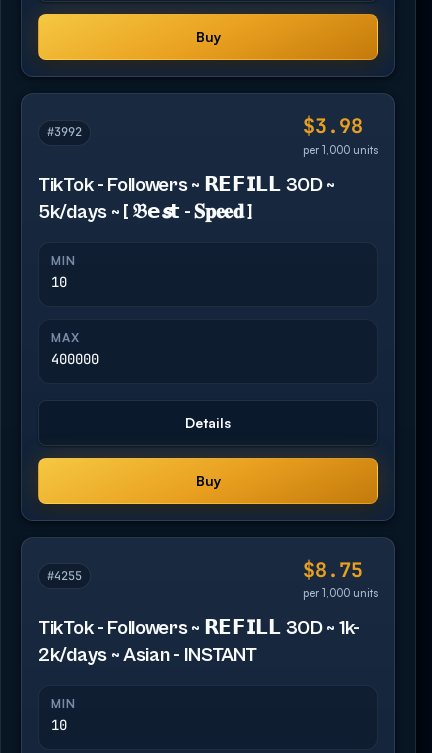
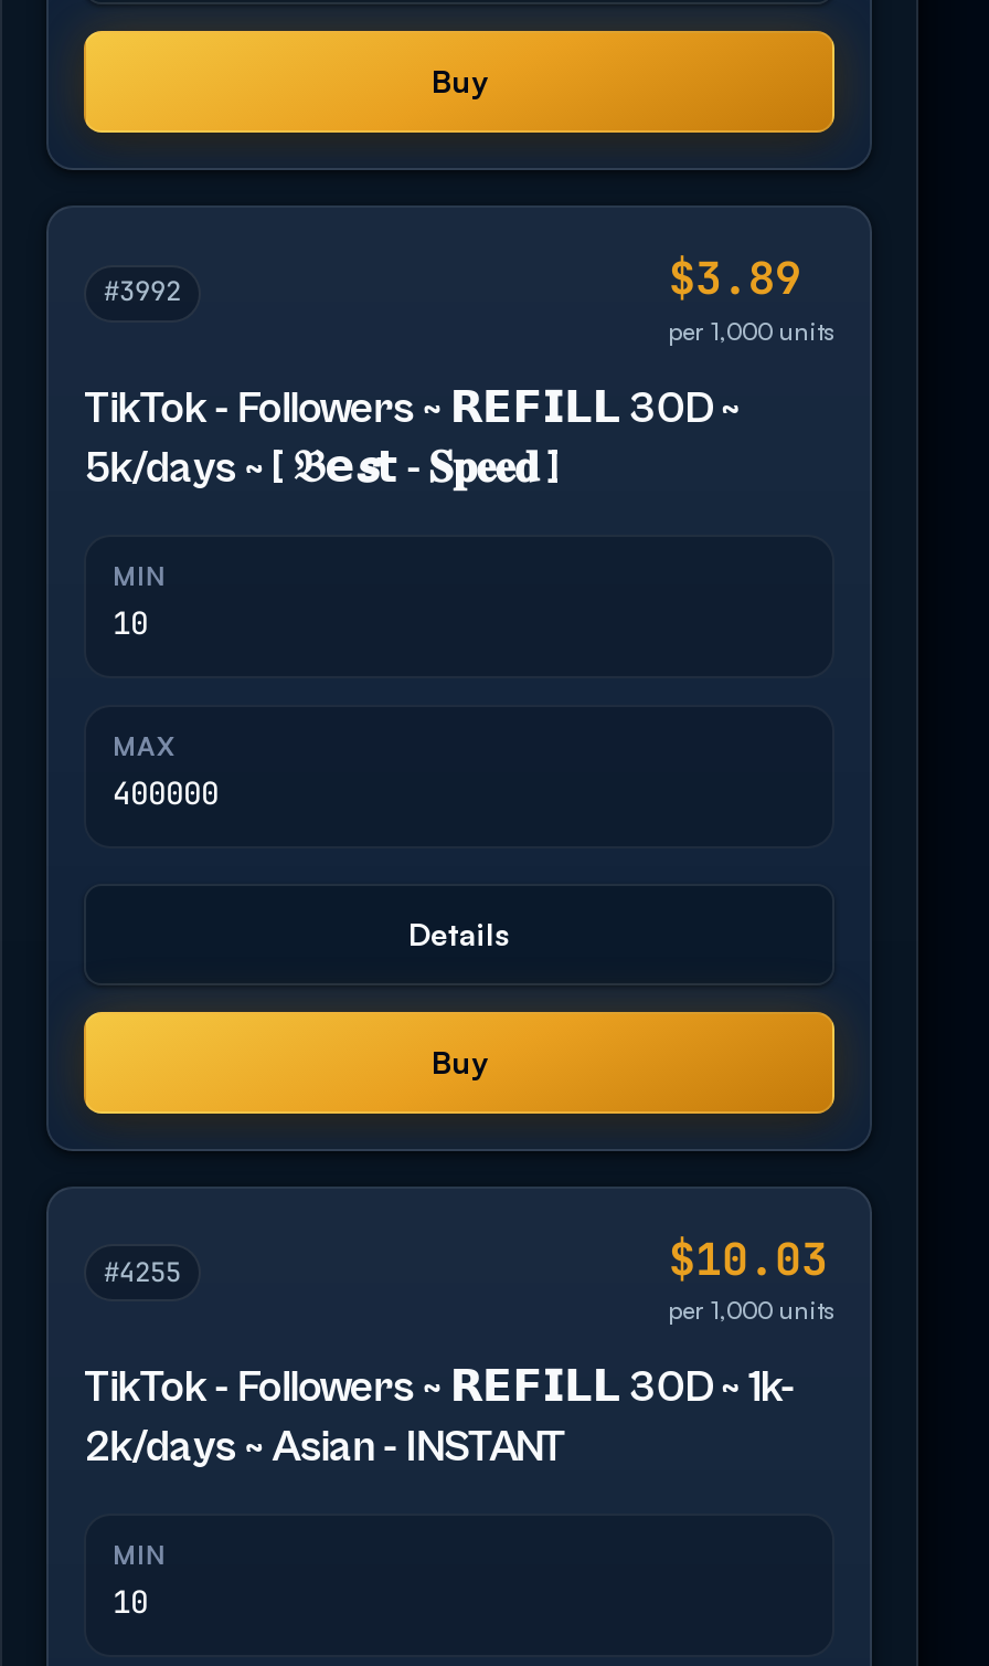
- $3.98
+ $3.89

- $8.75
+ $10.03
